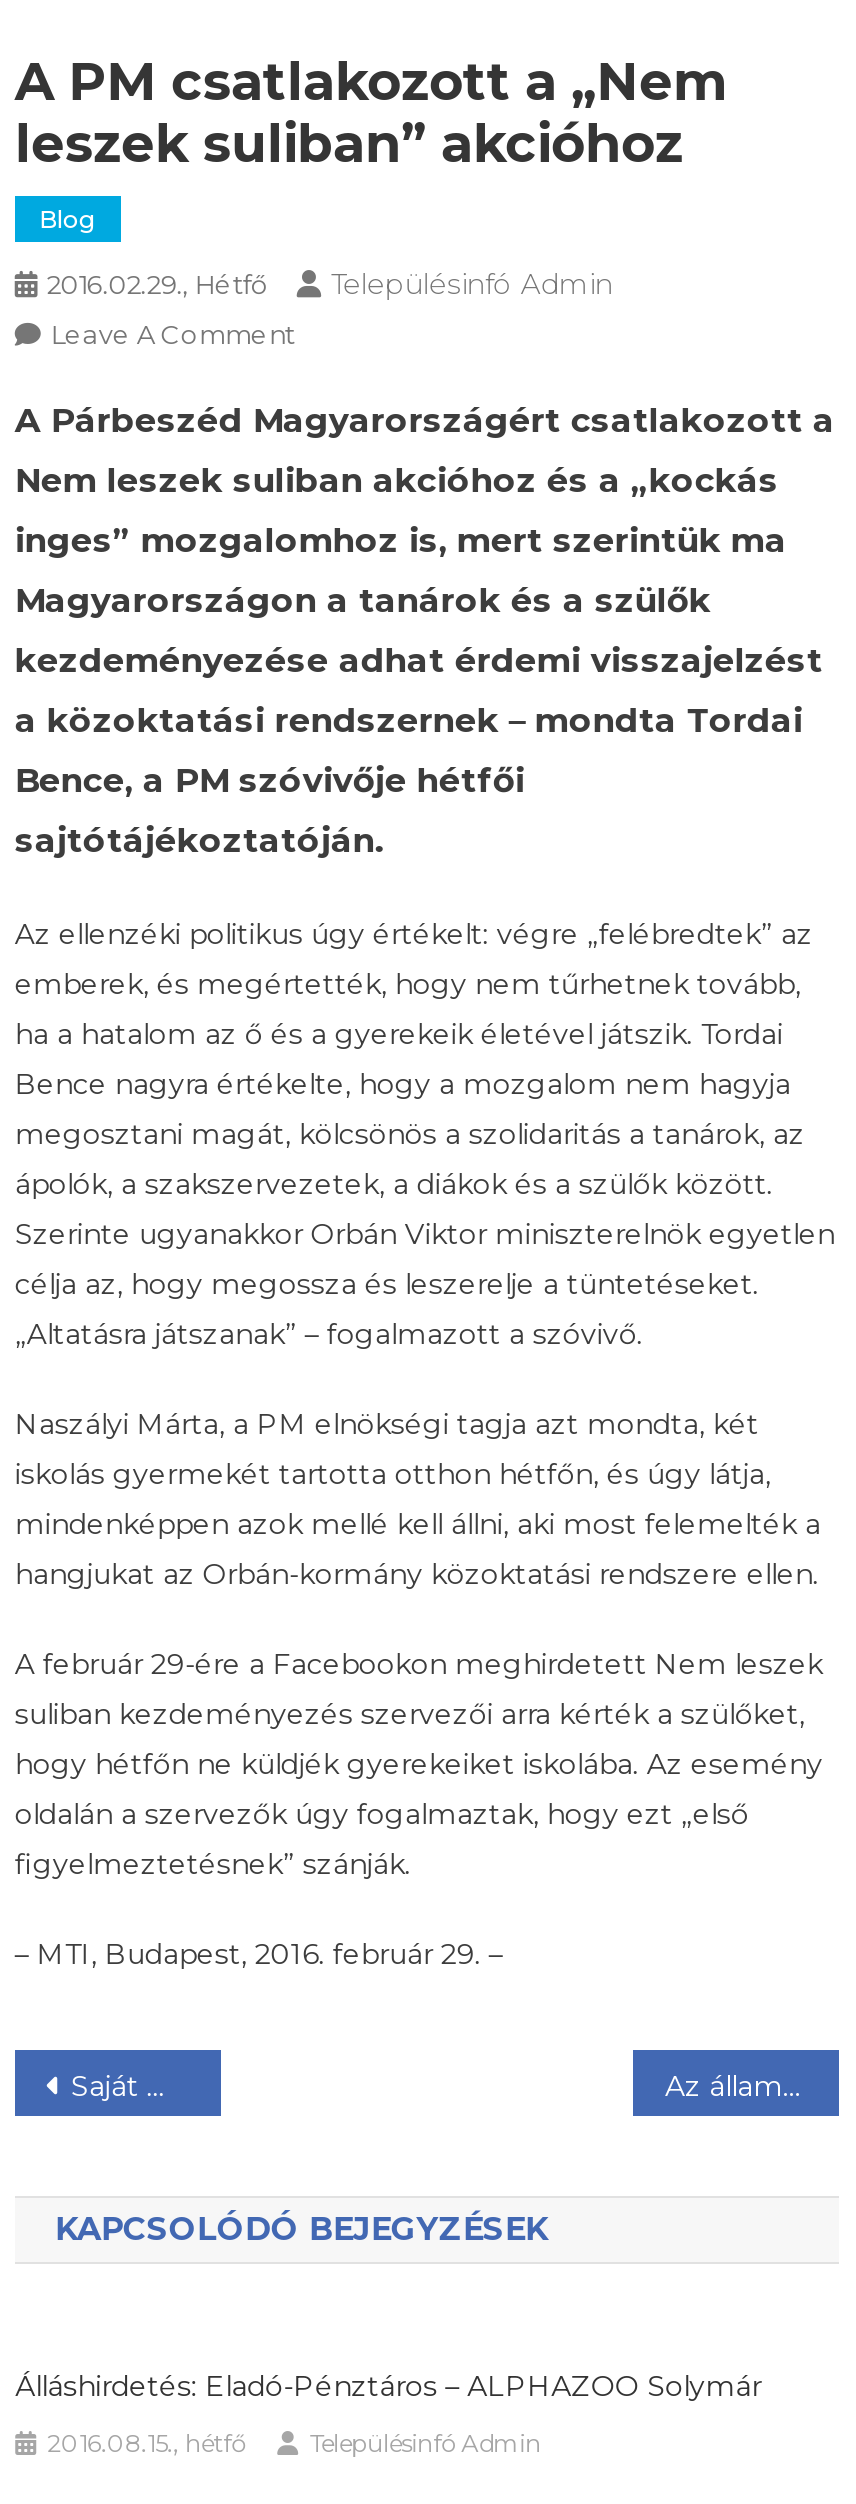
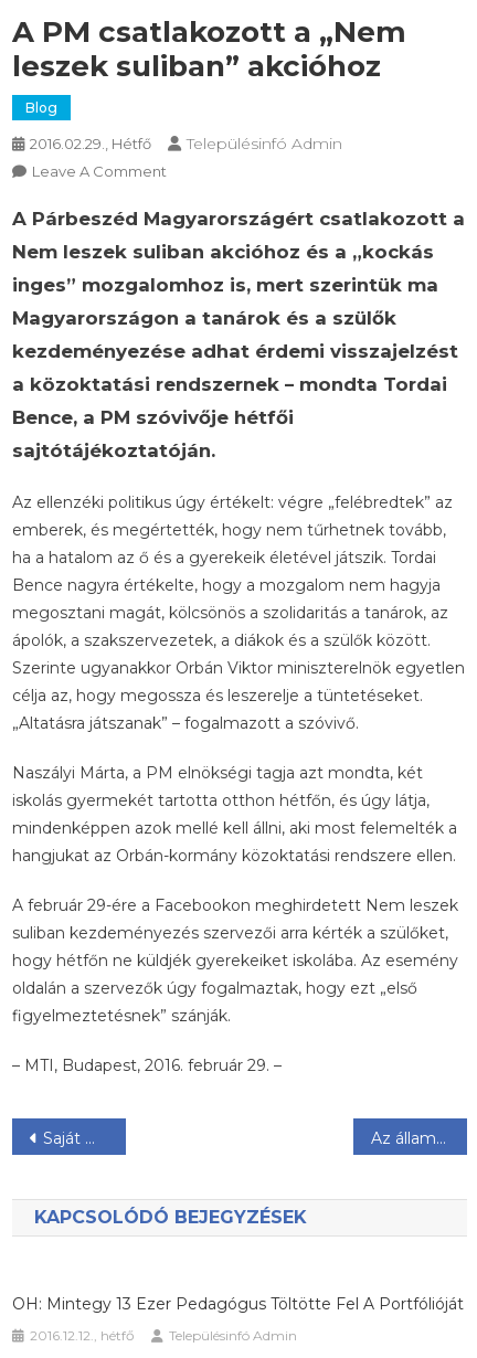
- Álláshirdetés: Eladó-Pénztáros – ALPHAZOO Solymár
+ OH: Mintegy 13 Ezer Pedagógus Töltötte Fel A Portfólióját

- 2016.08.15., hétfő
+ 2016.12.12., hétfő
